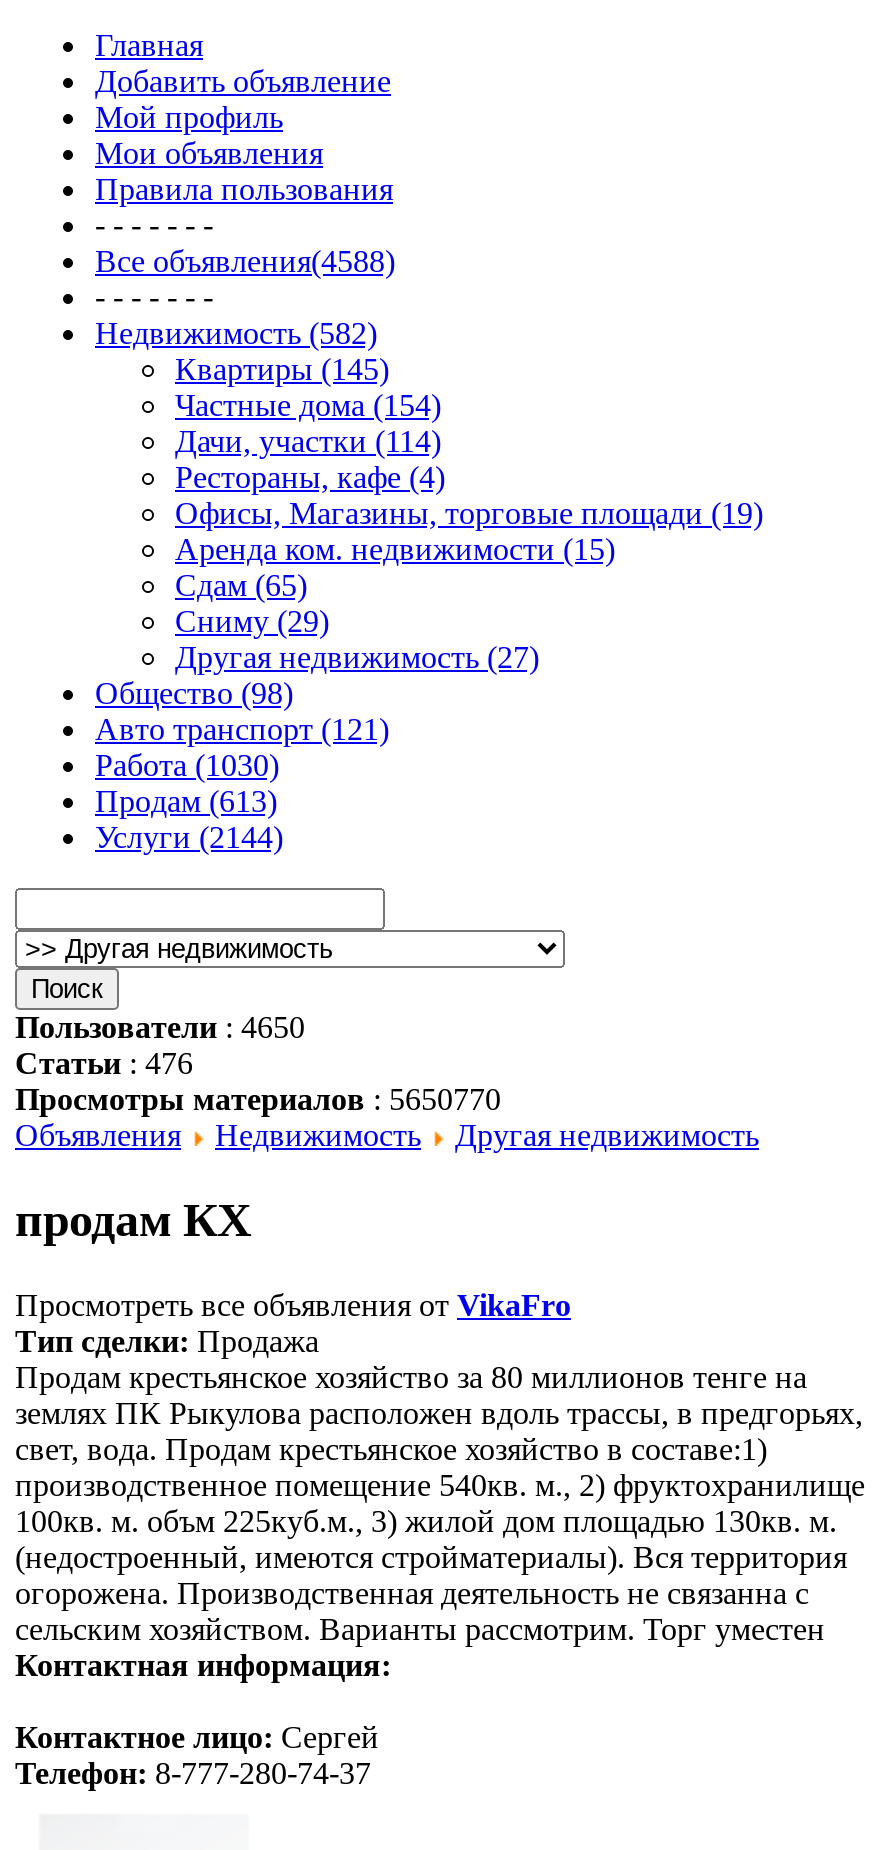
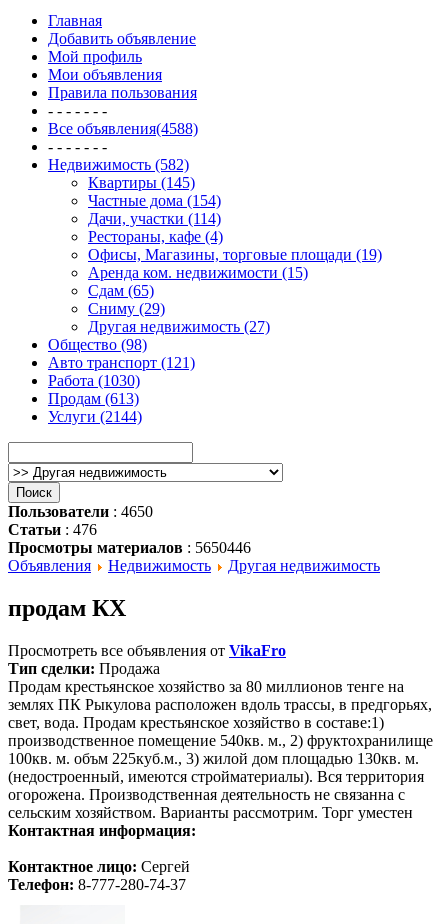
- Просмотры материалов: 5650770
+ Просмотры материалов: 5650446
